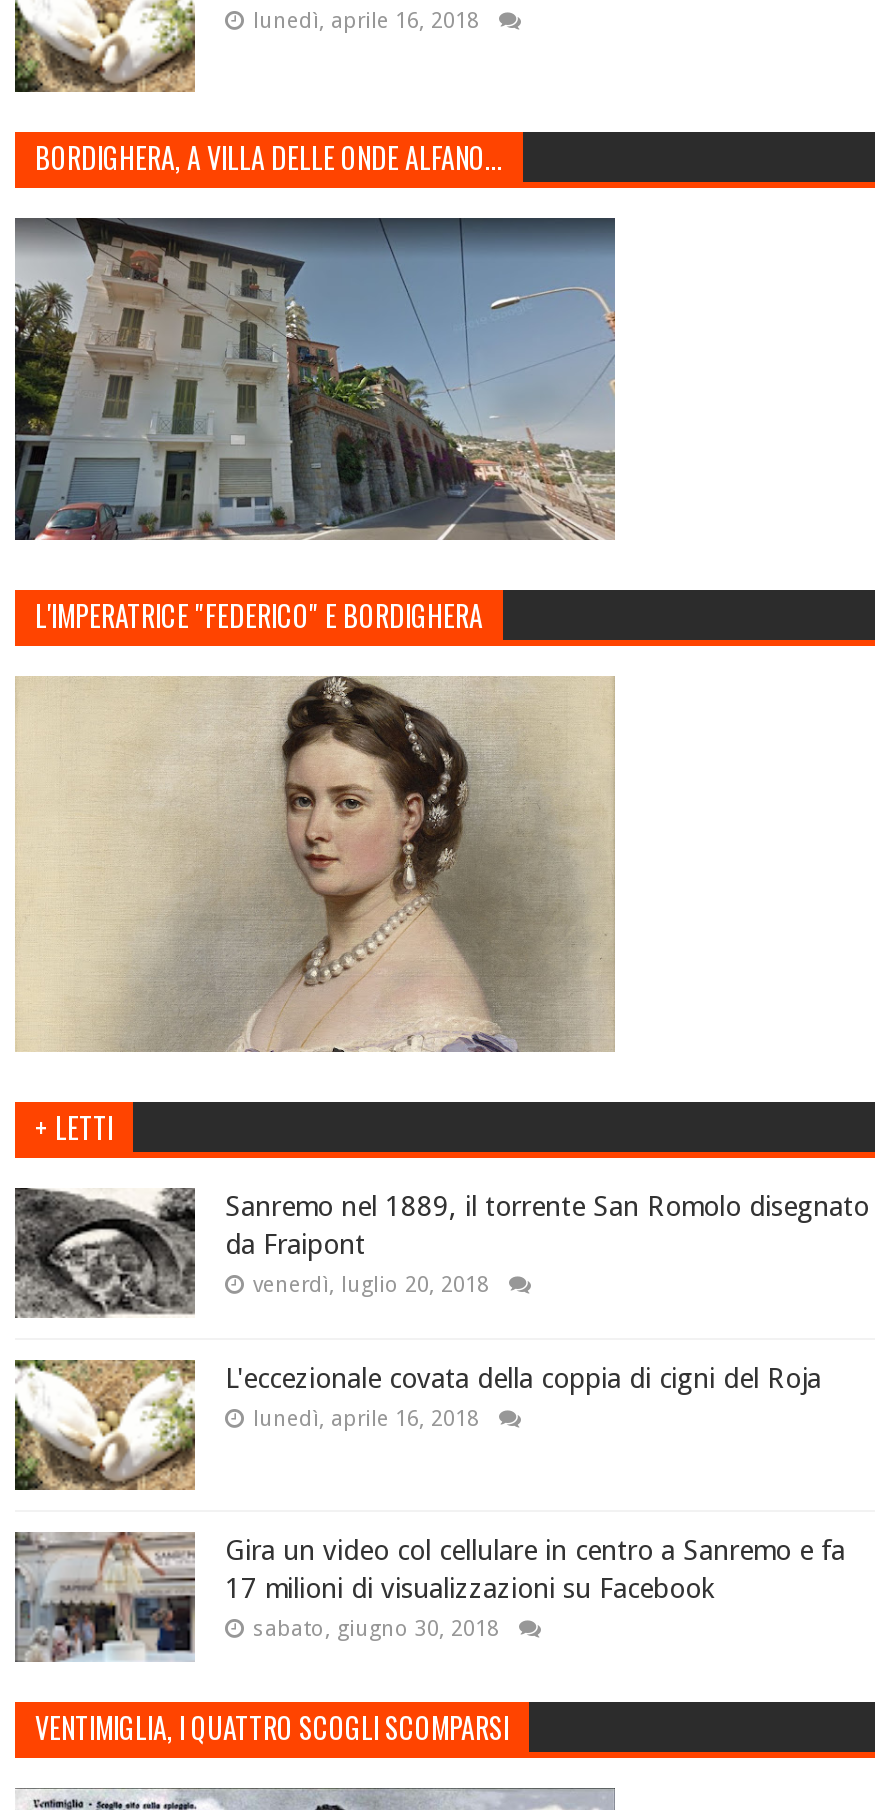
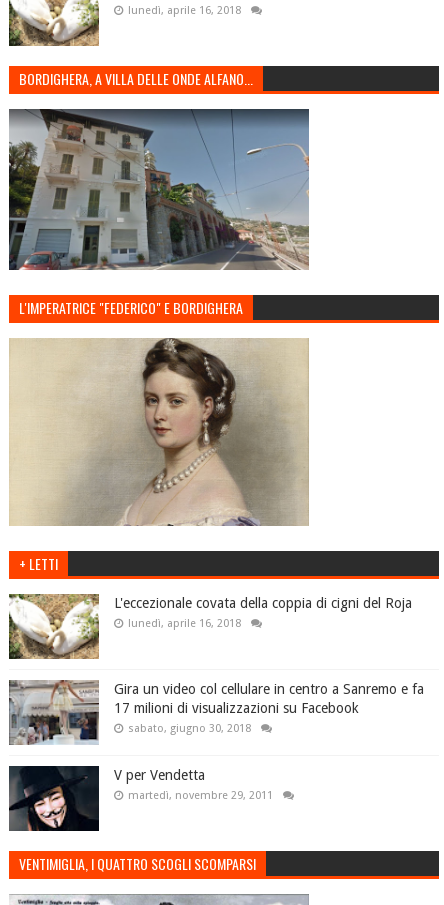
- [image]
- Sanremo nel 1889, il torrente San Romolo disegnato
- da Fraipont
- venerdì, luglio 20, 2018

moved up: [image] | L'eccezionale covata della coppia di cigni del Roja | lunedì, aprile 16, 2018 | Gira un video col cellulare in centro a Sanremo e fa | 17 milioni di visualizzazioni su Facebook | sabato, giugno 30, 2018

+ [image]
+ V per Vendetta
+ martedì, novembre 29, 2011
